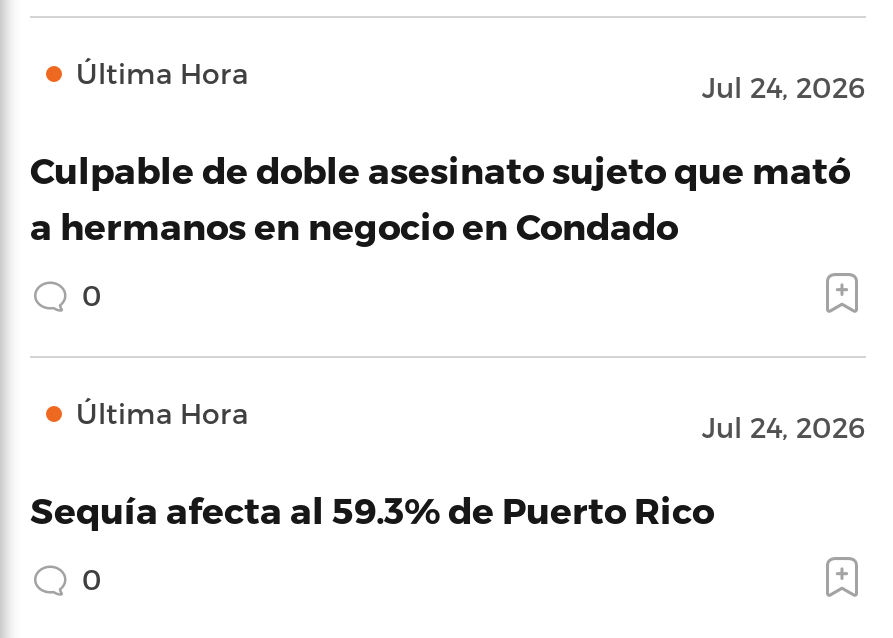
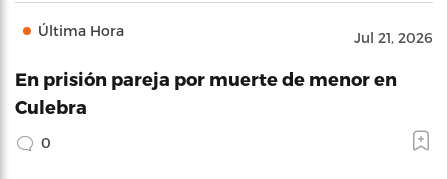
- Jul 24, 2026
- Culpable de doble asesinato sujeto que mató
- a hermanos en negocio en Condado
- 0
- Última Hora
- Jul 24, 2026
- Sequía afecta al 59.3% de Puerto Rico
+ Jul 21, 2026
+ En prisión pareja por muerte de menor en
+ Culebra
